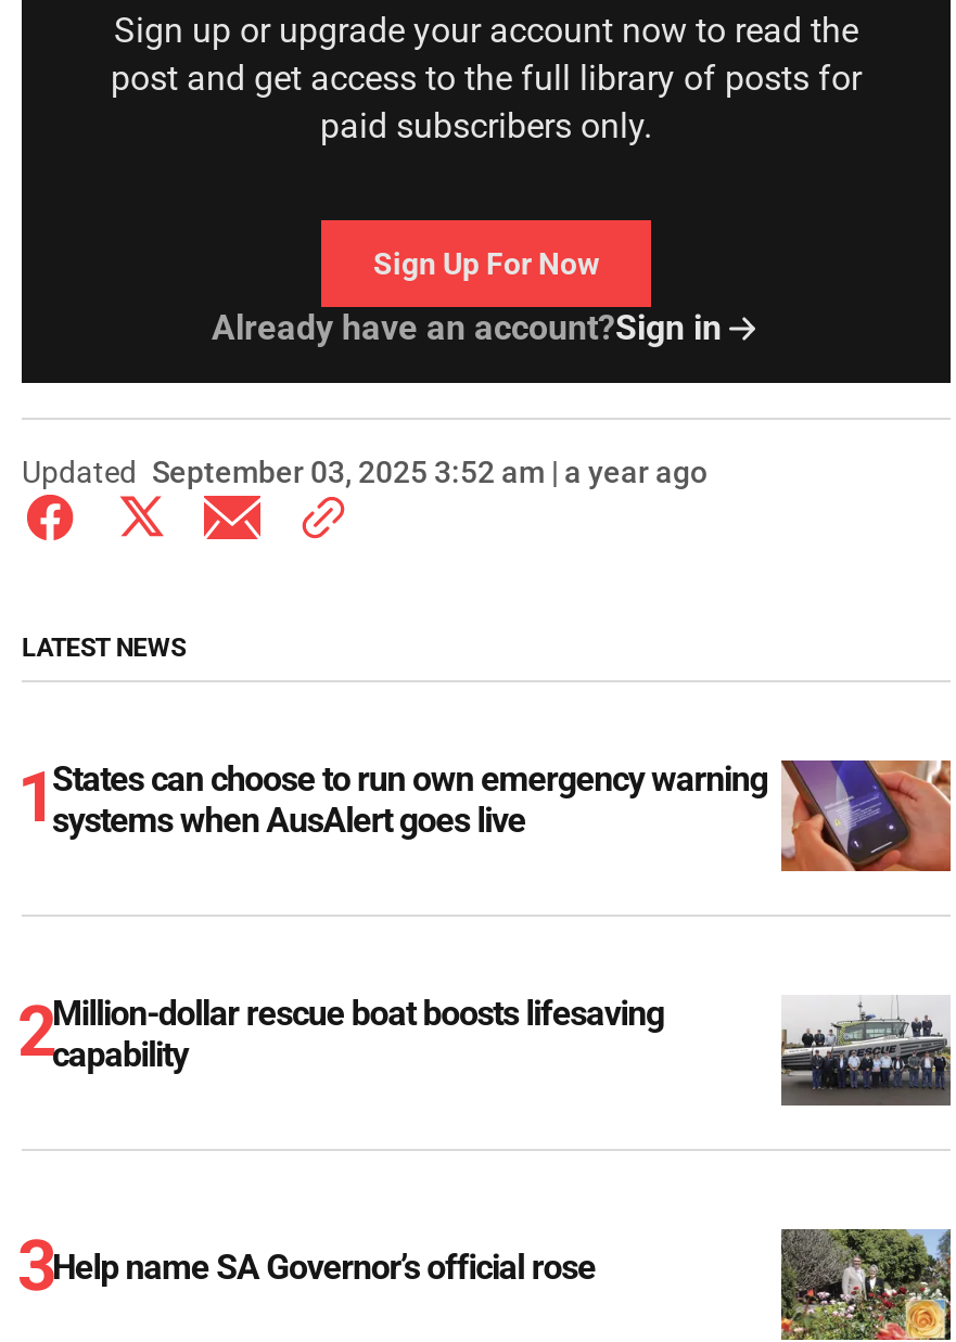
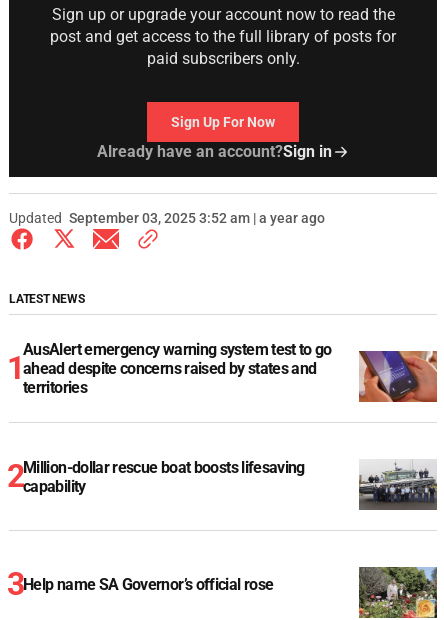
- States can choose to run own emergency warning
- systems when AusAlert goes live
+ AusAlert emergency warning system test to go
+ ahead despite concerns raised by states and
+ territories
